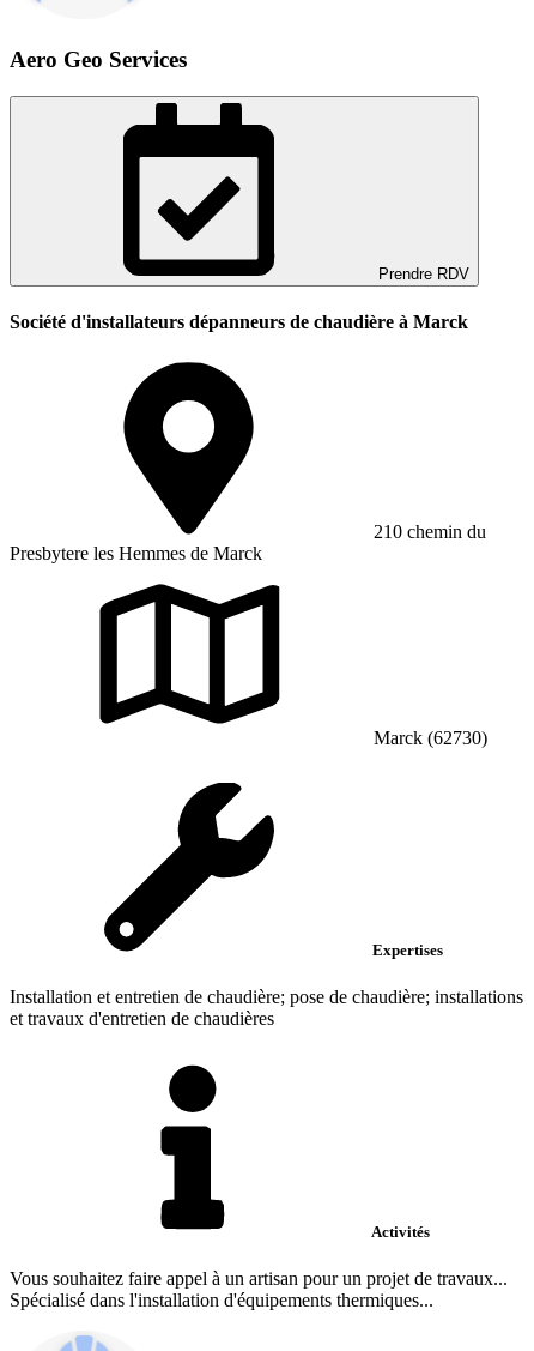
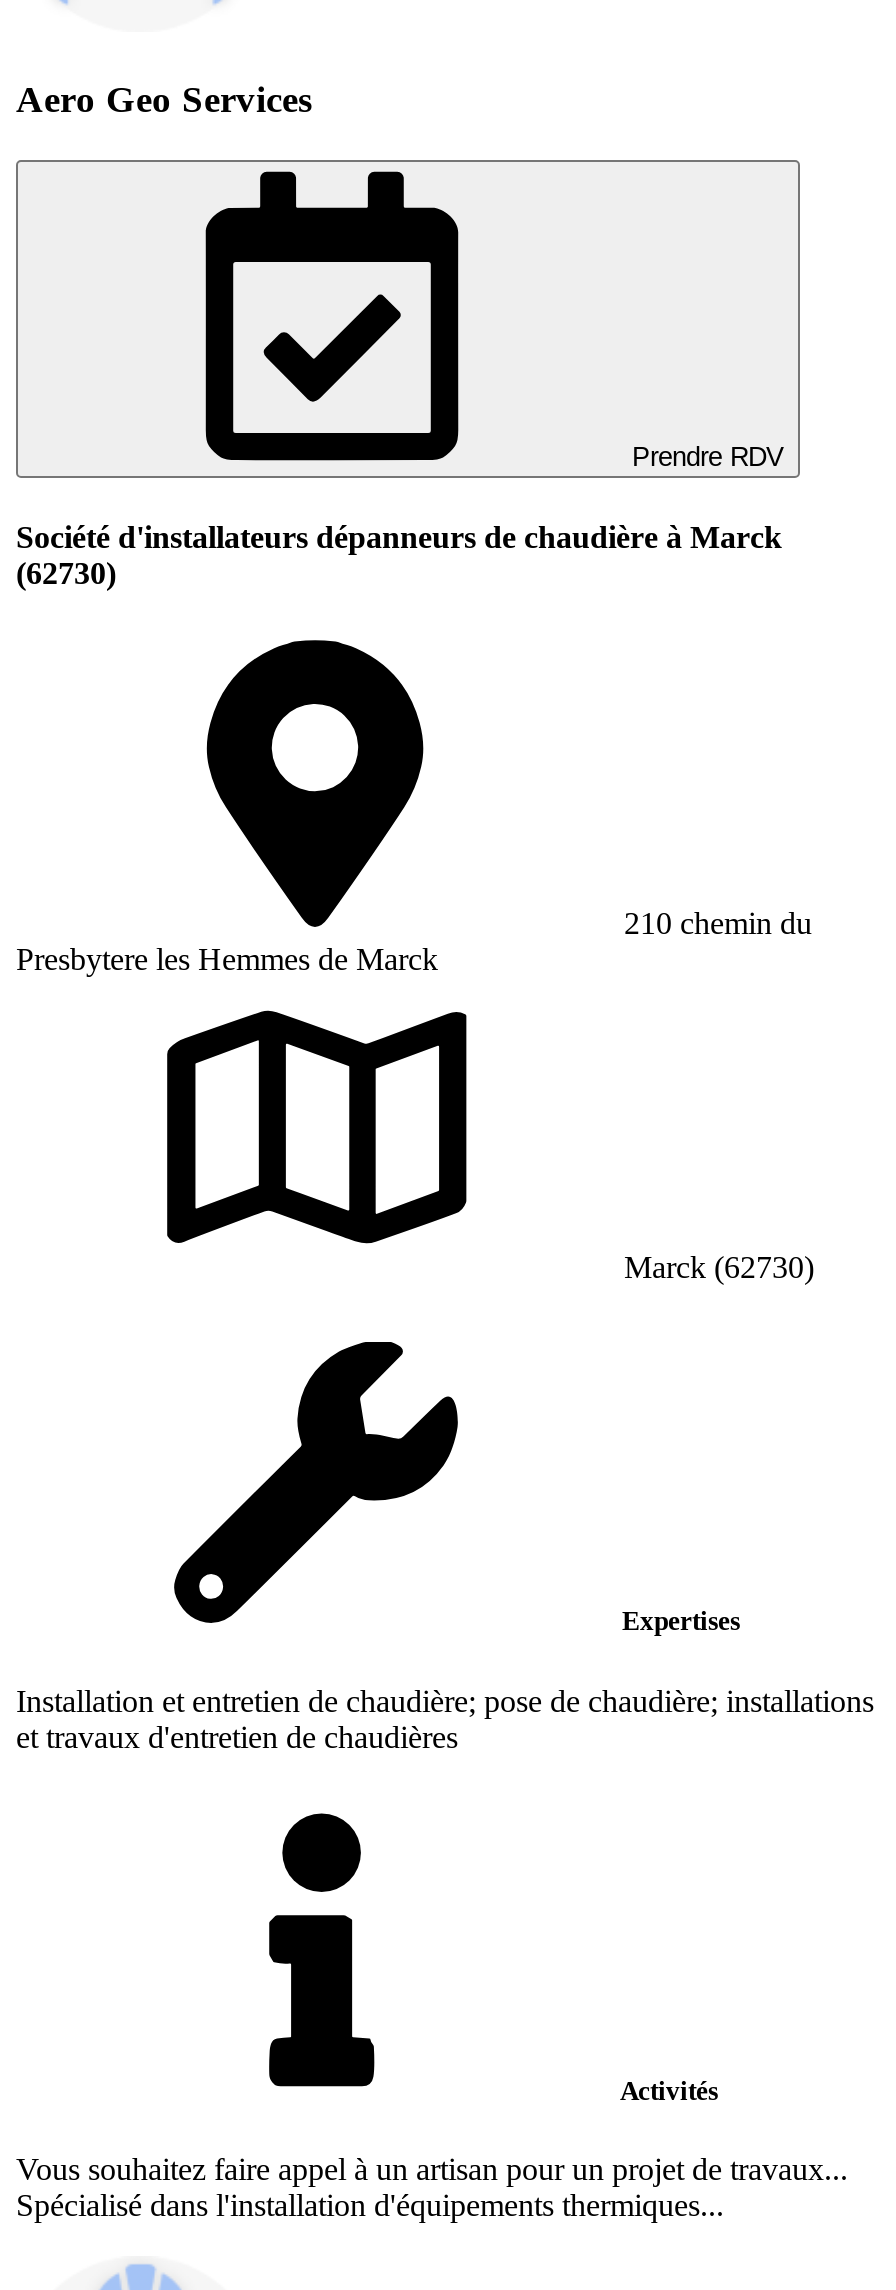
+ (62730)
